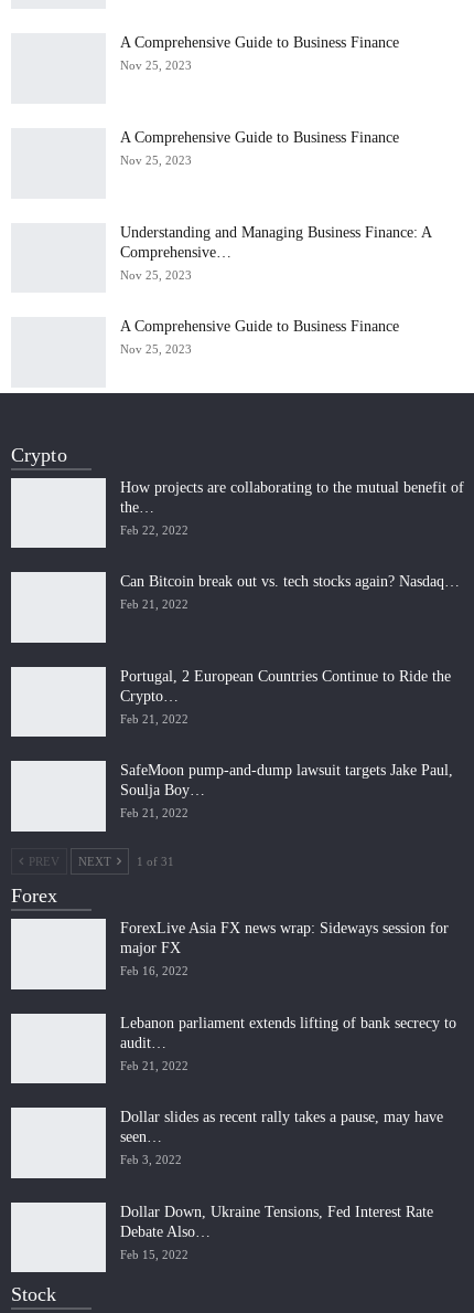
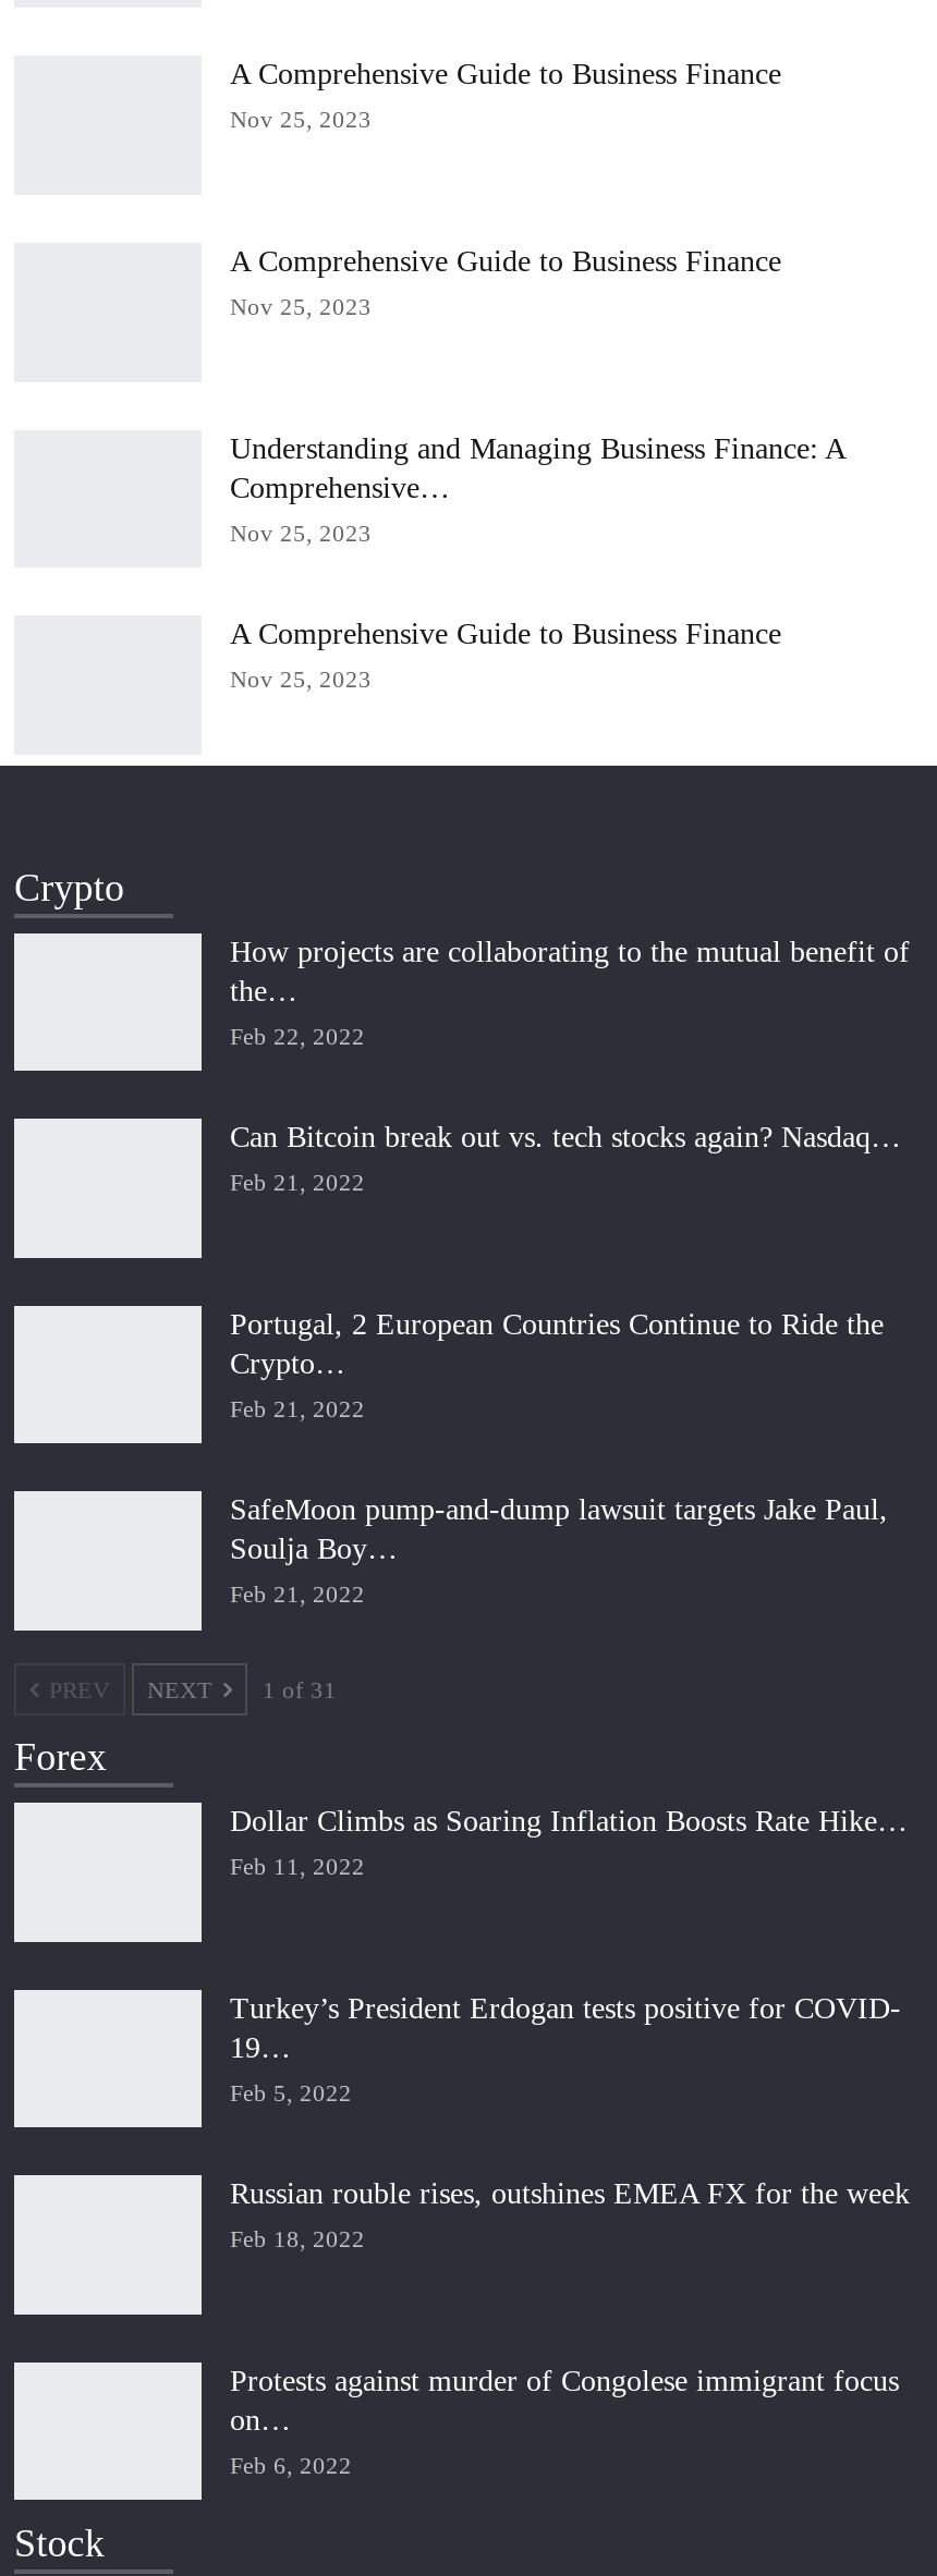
- ForexLive Asia FX news wrap: Sideways session for
- major FX
+ Dollar Climbs as Soaring Inflation Boosts Rate Hike…

- Feb 16, 2022
+ Feb 11, 2022

- Lebanon parliament extends lifting of bank secrecy to
- audit…
+ Turkey’s President Erdogan tests positive for COVID-
+ 19…

- Feb 21, 2022
+ Feb 5, 2022

- Dollar slides as recent rally takes a pause, may have
- seen…
+ Russian rouble rises, outshines EMEA FX for the week

- Feb 3, 2022
+ Feb 18, 2022

- Dollar Down, Ukraine Tensions, Fed Interest Rate
- Debate Also…
+ Protests against murder of Congolese immigrant focus
+ on…

- Feb 15, 2022
+ Feb 6, 2022
